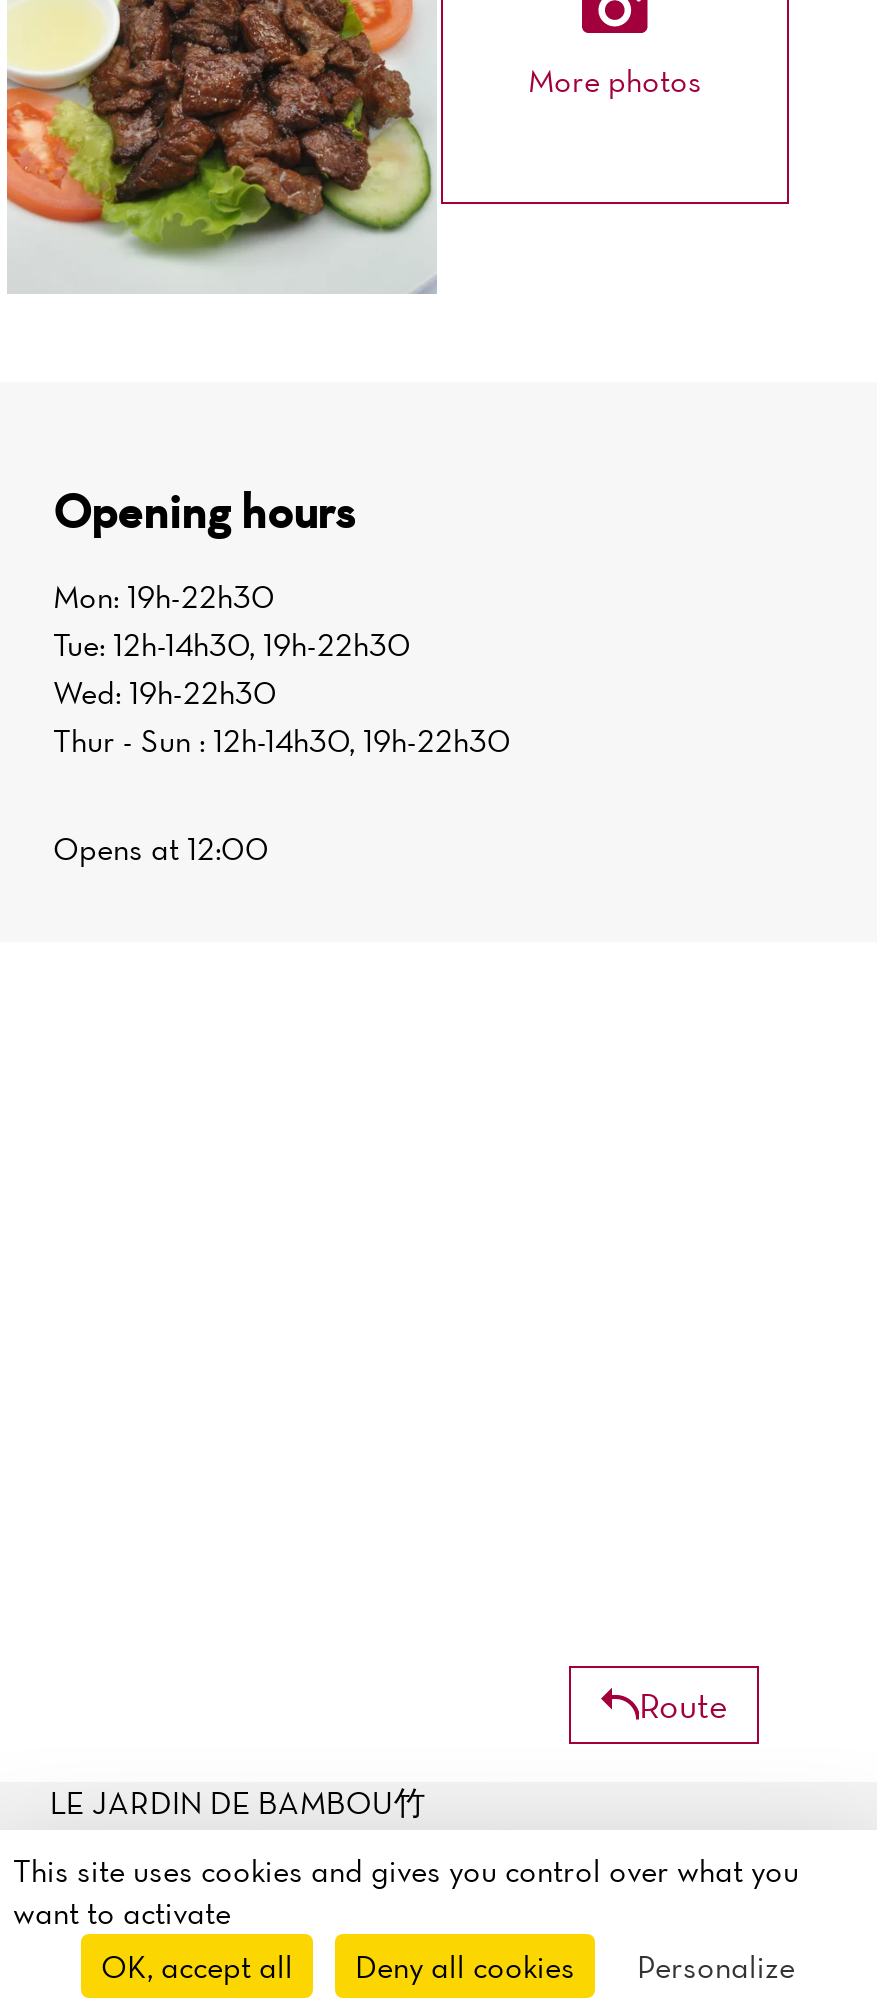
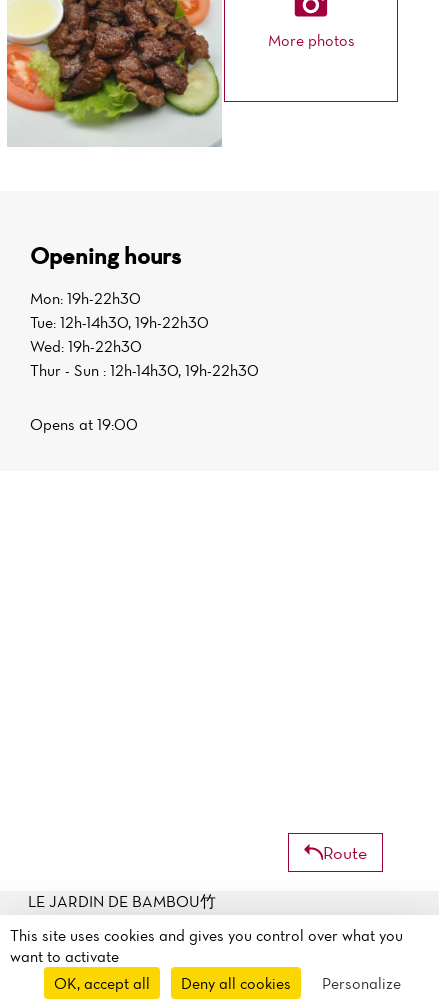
- Opens at 12:00
+ Opens at 19:00
